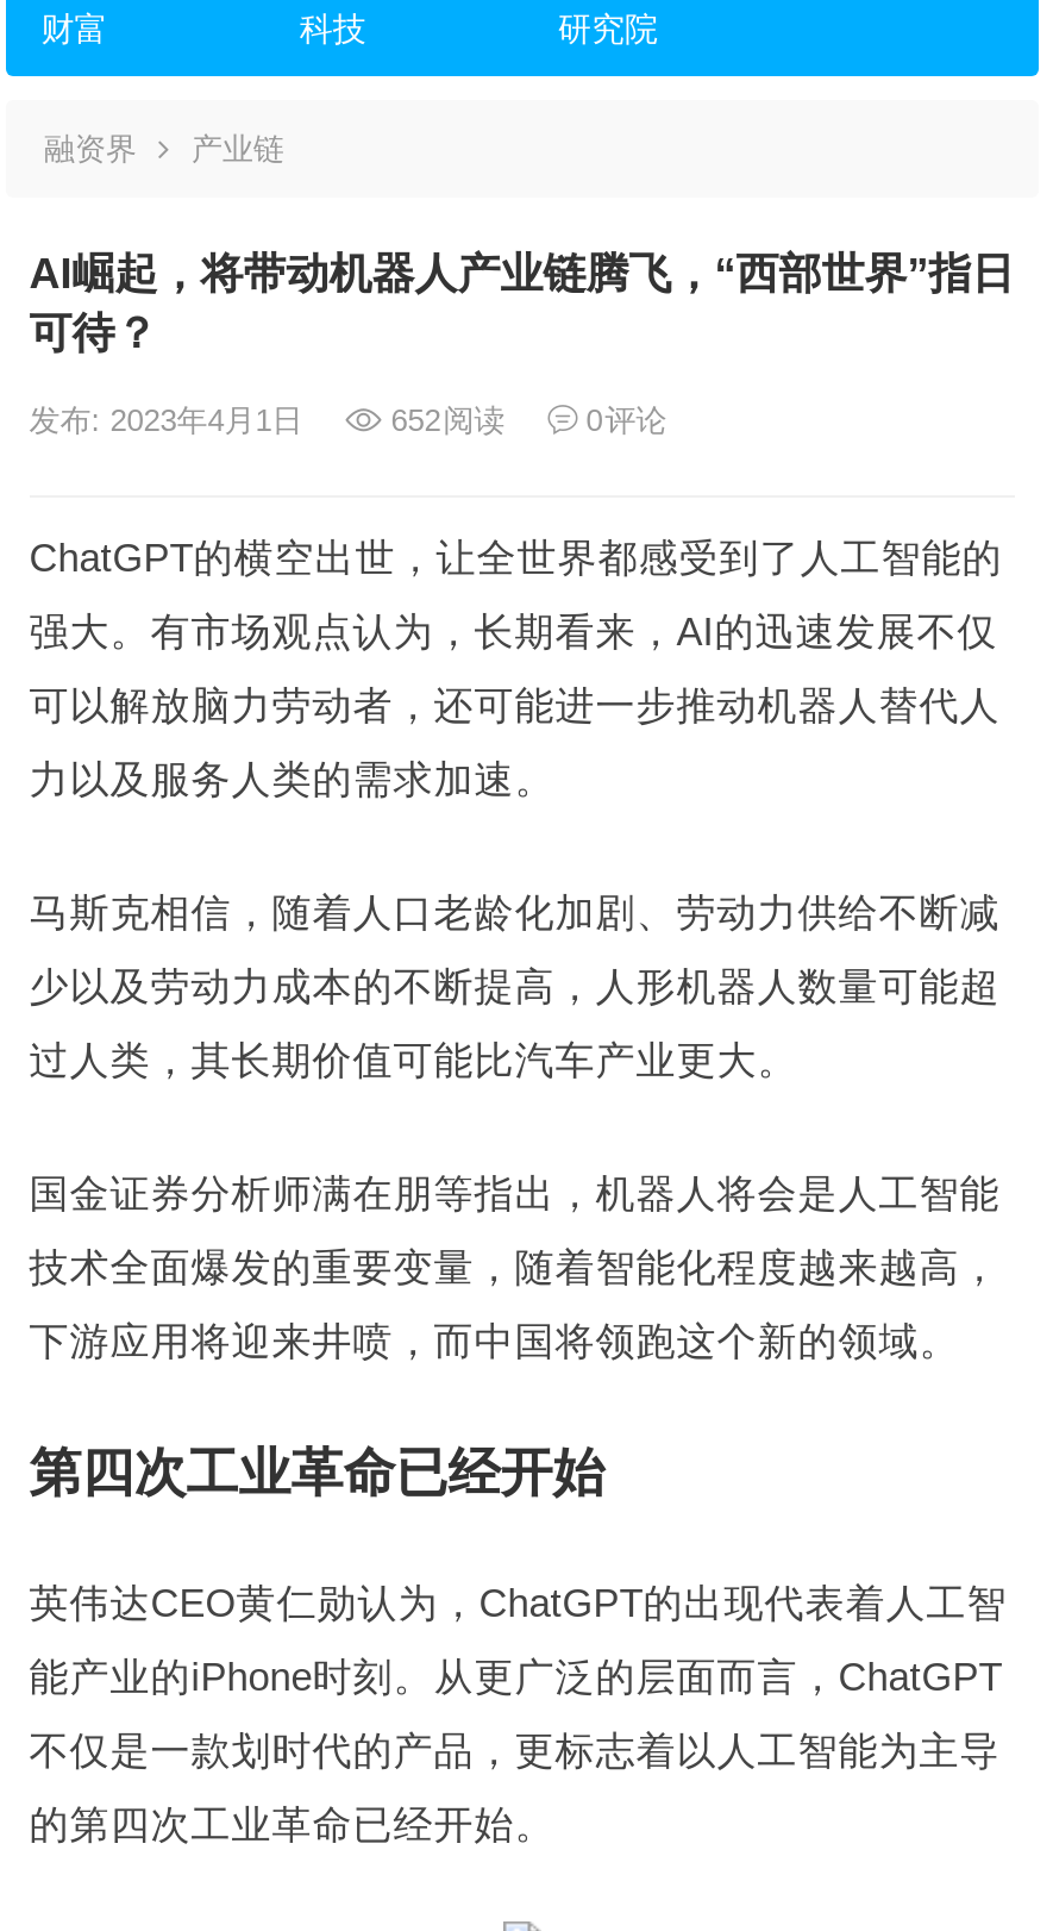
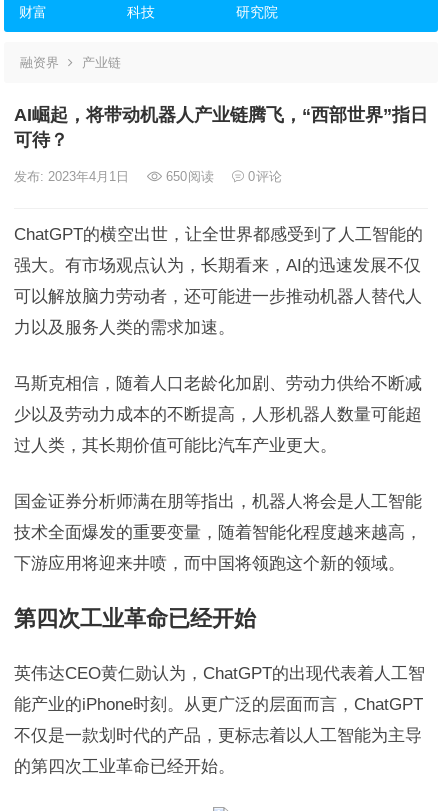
- 发布: 2023年4月1日 652阅读 0评论
+ 发布: 2023年4月1日 650阅读 0评论
